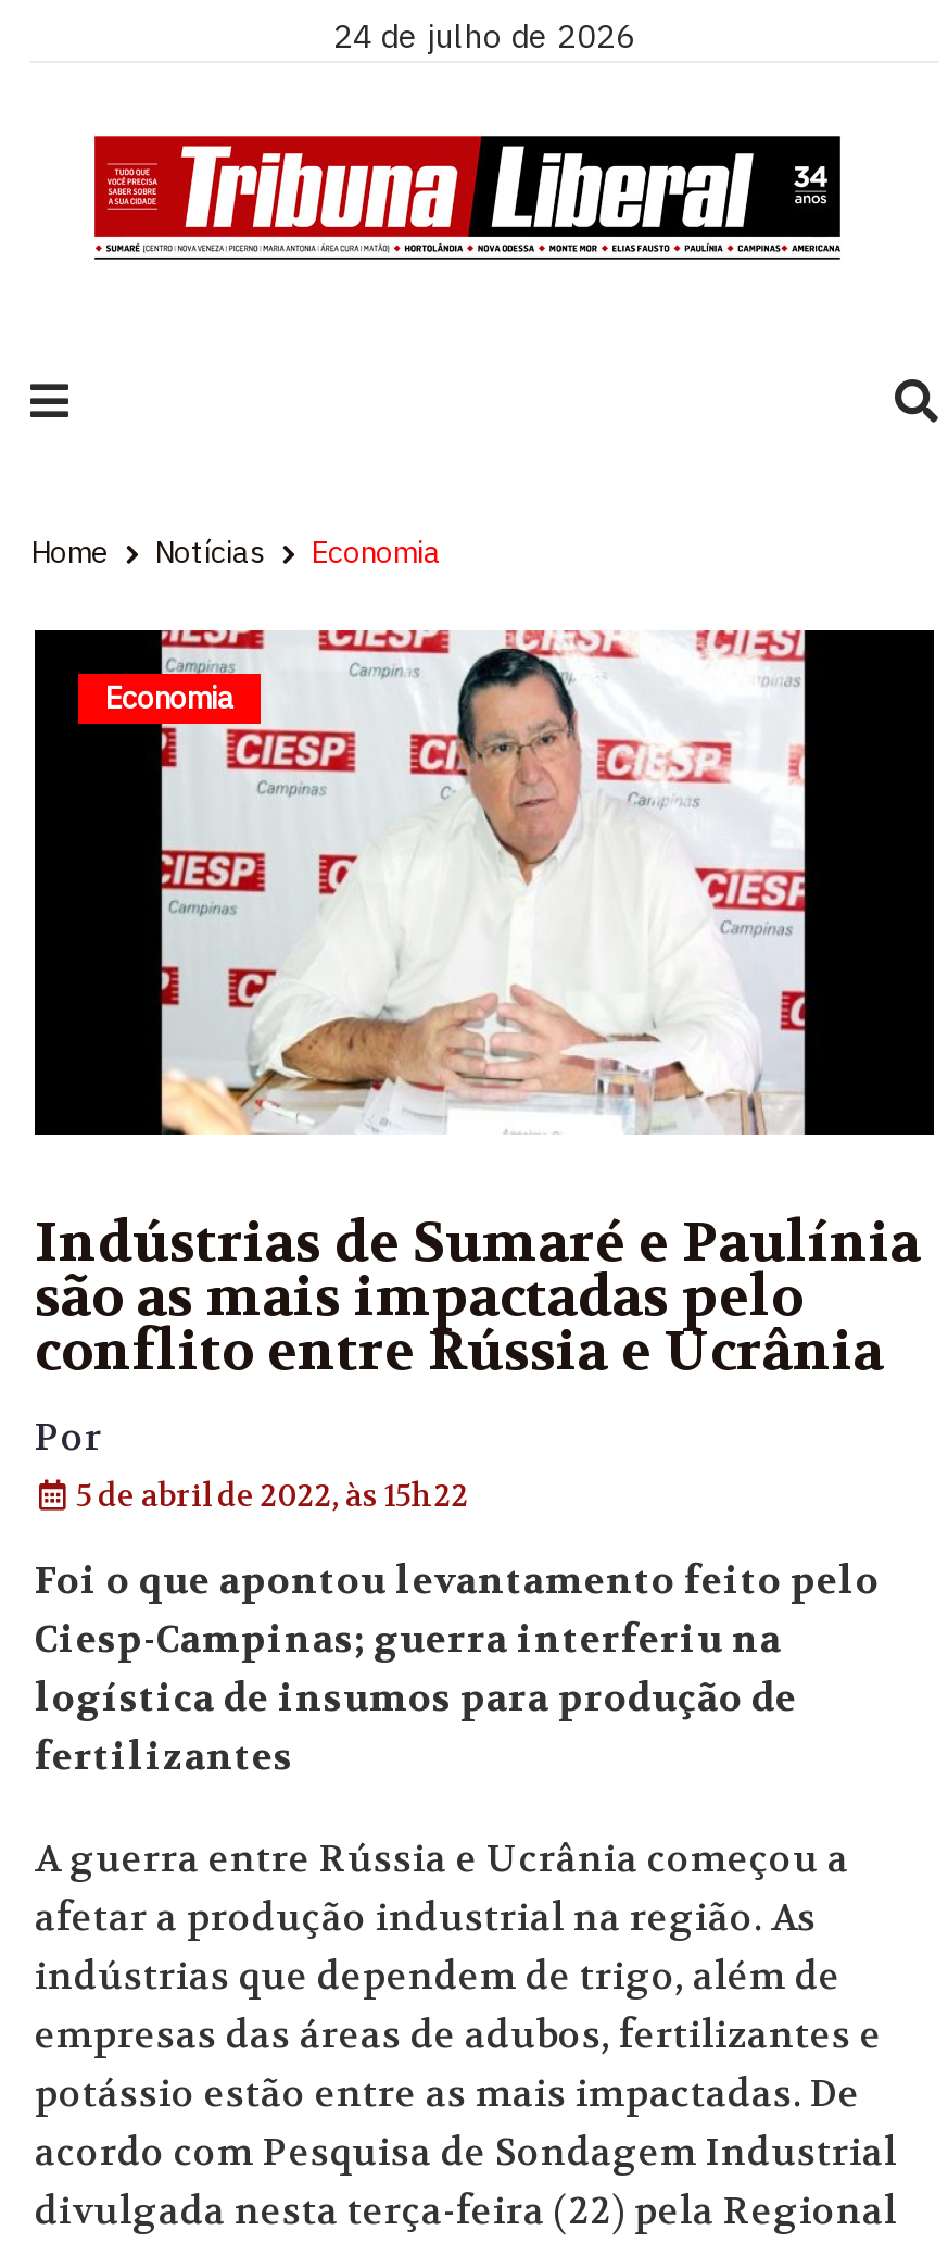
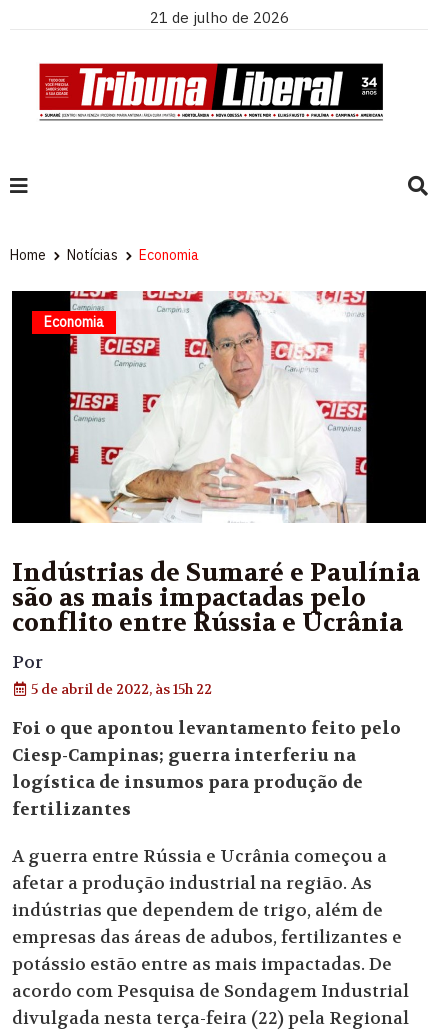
- 24 de julho de 2026
+ 21 de julho de 2026
